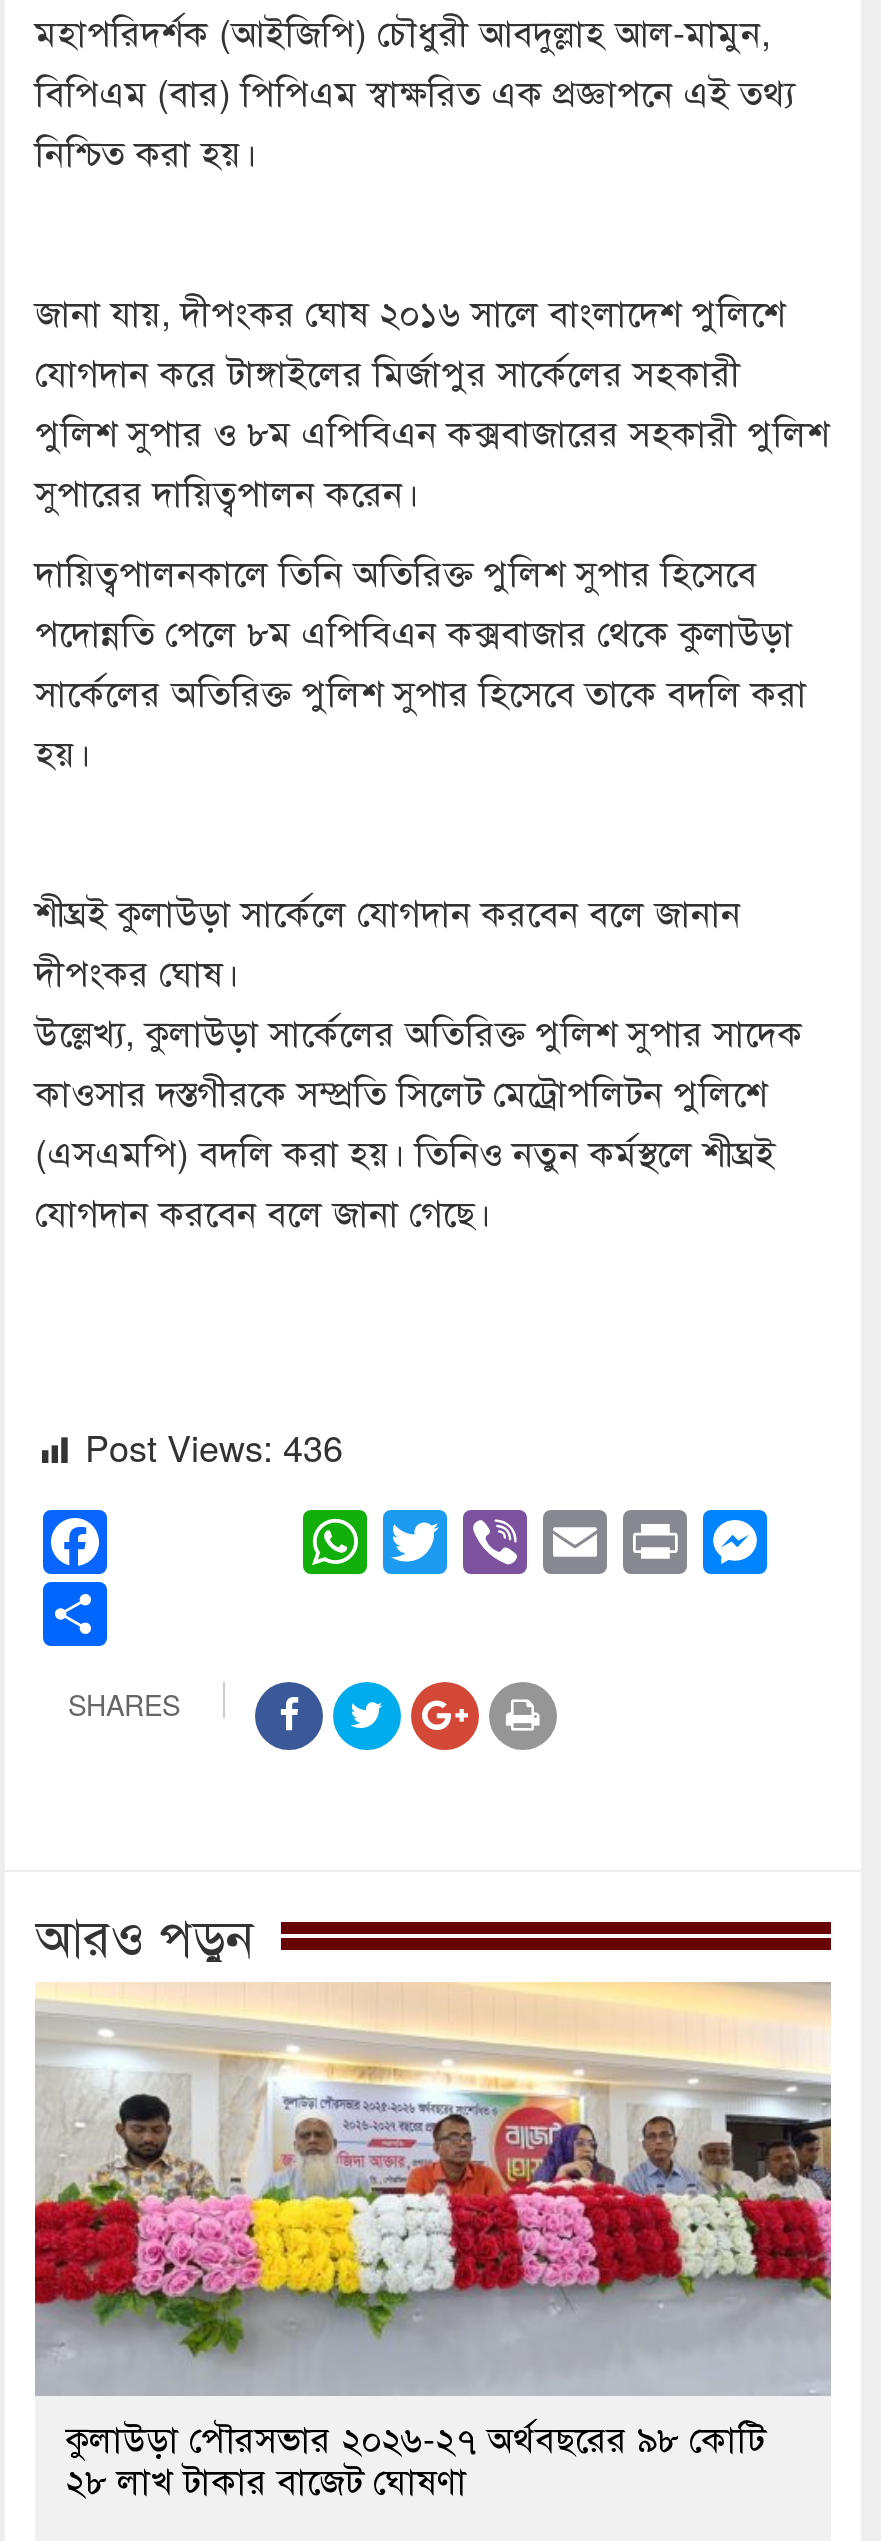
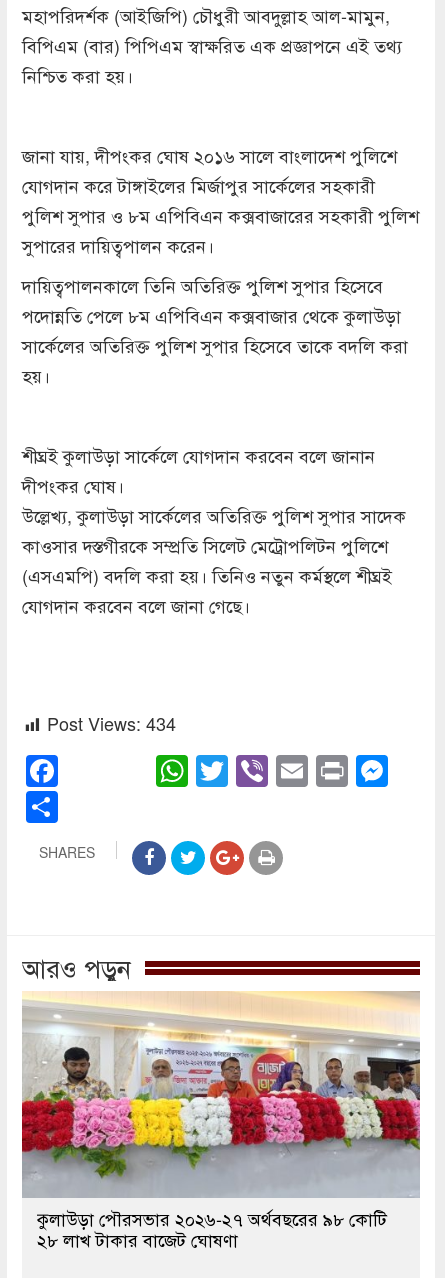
- Post Views: 436
+ Post Views: 434
